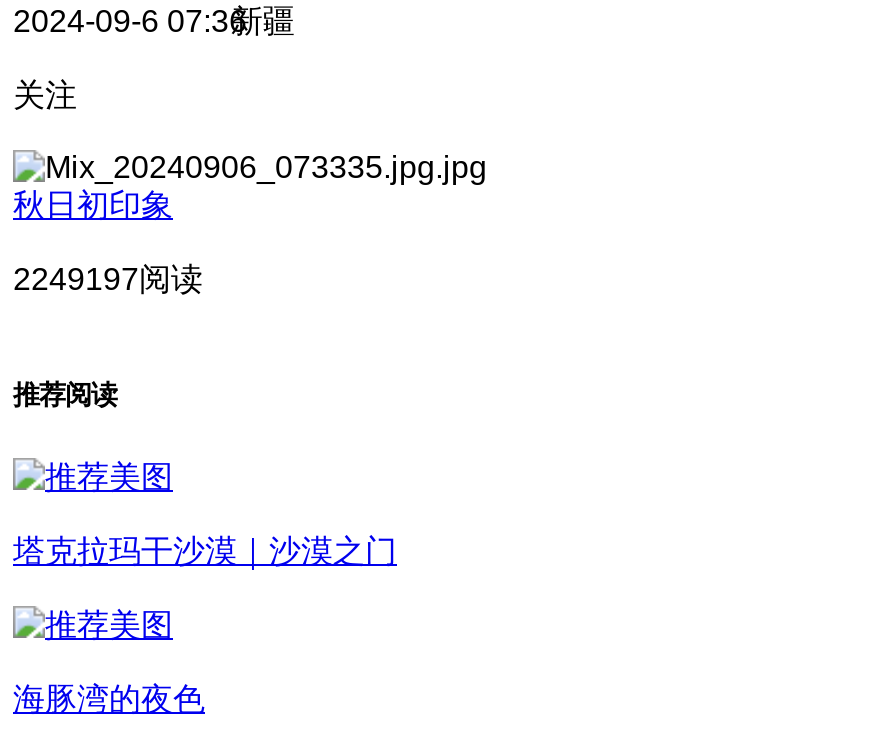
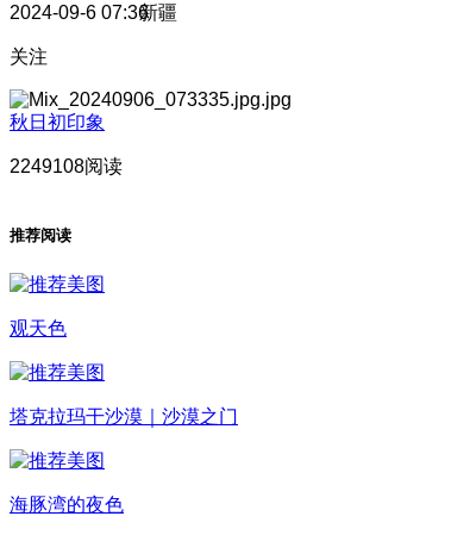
- 2249197阅读
+ 2249108阅读

+ 观天色
